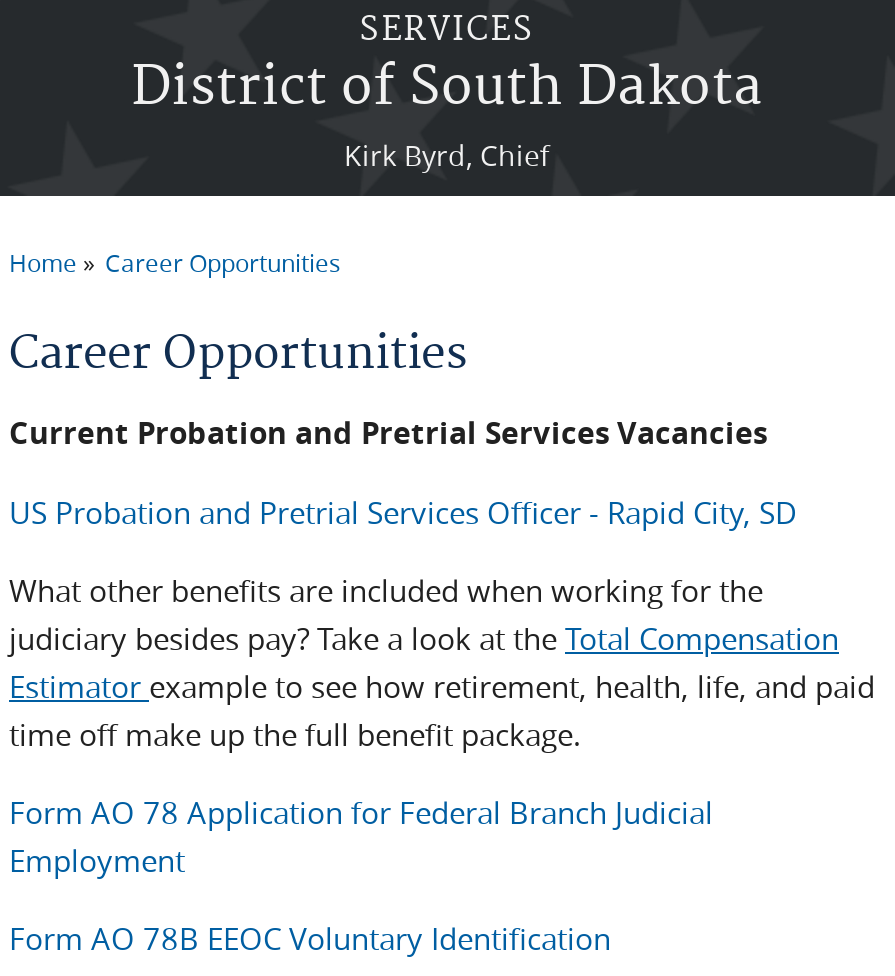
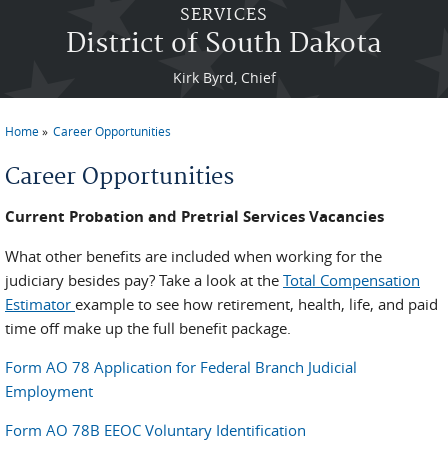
- US Probation and Pretrial Services Officer - Rapid City, SD
